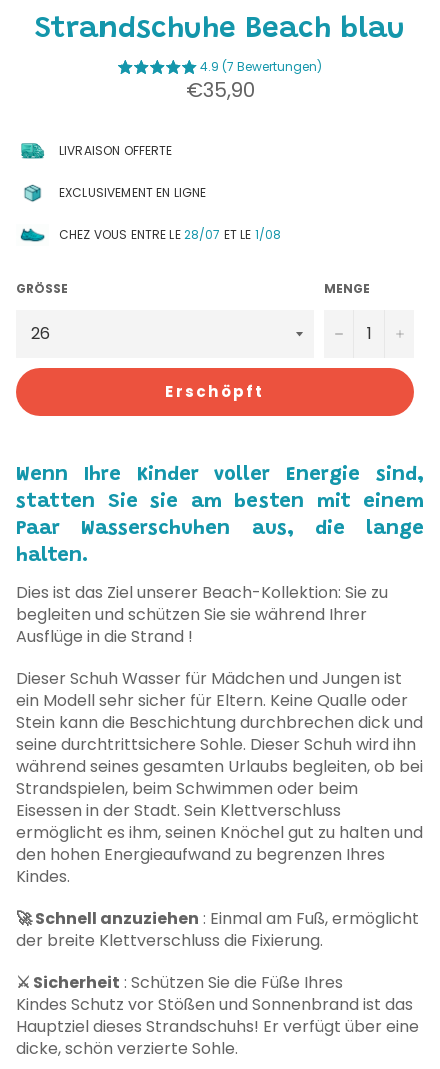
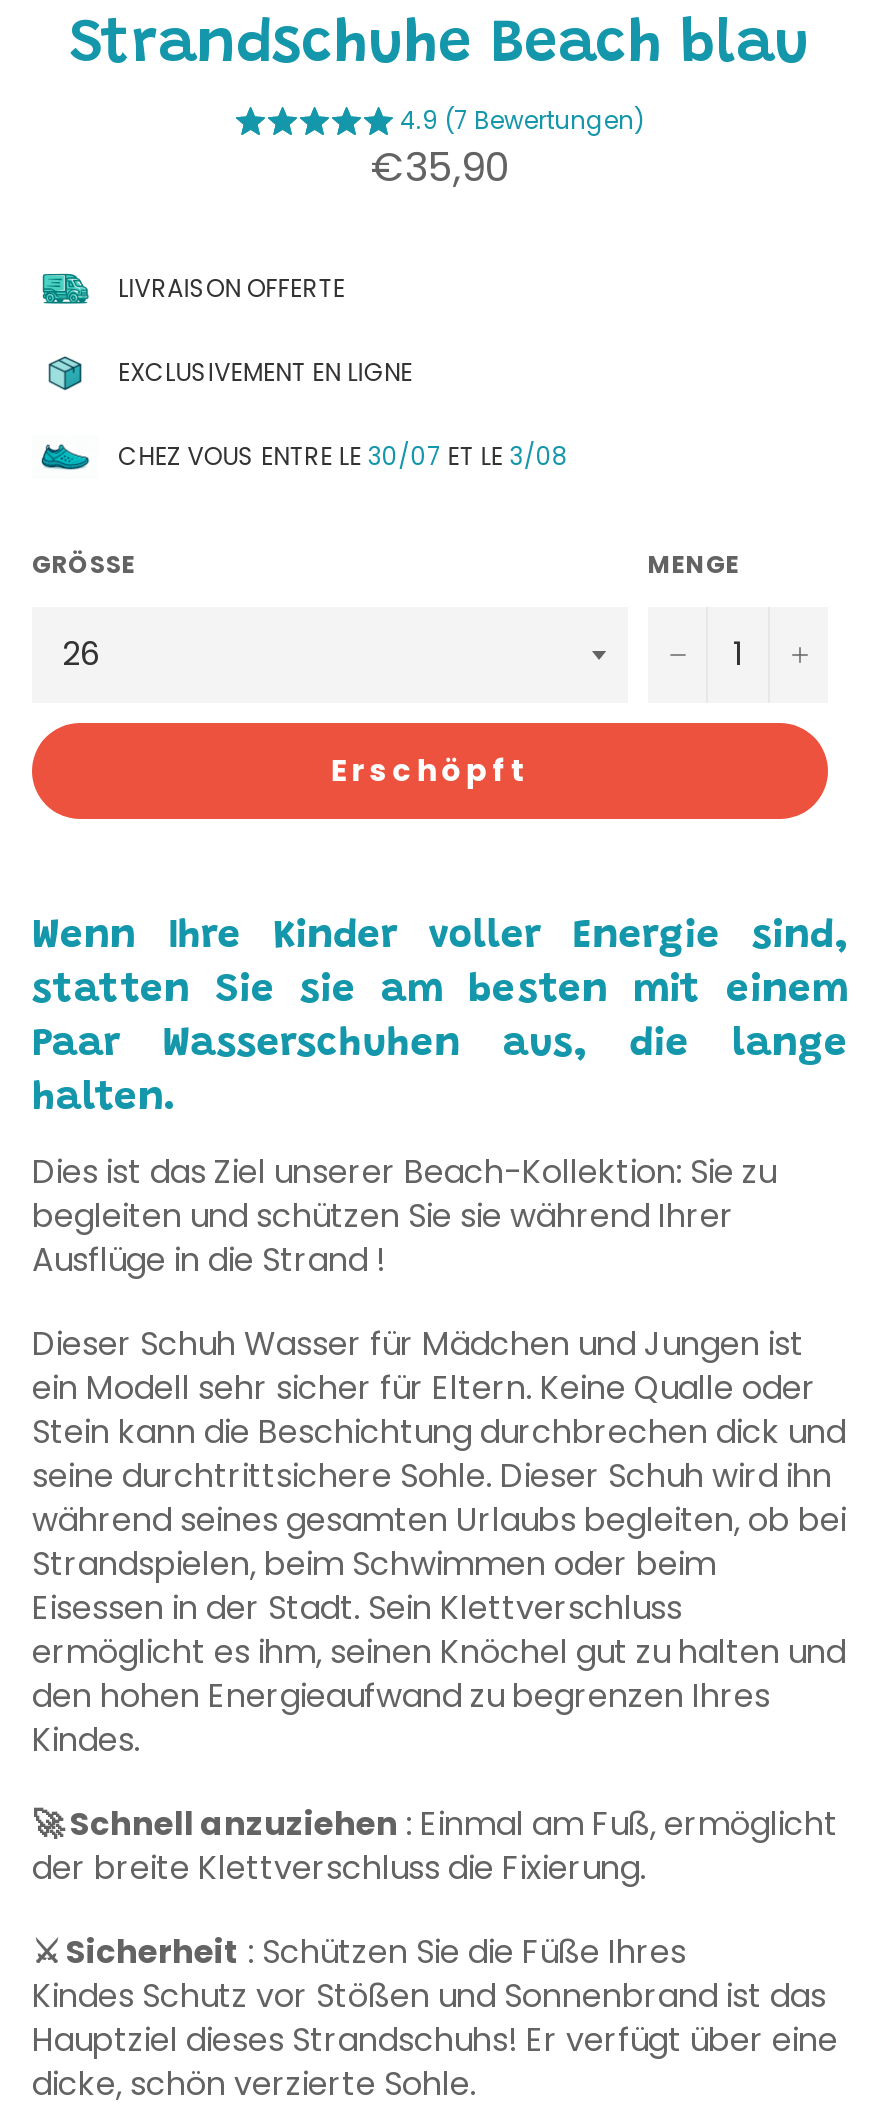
- CHEZ VOUS ENTRE LE 28/07 ET LE 1/08
+ CHEZ VOUS ENTRE LE 30/07 ET LE 3/08
